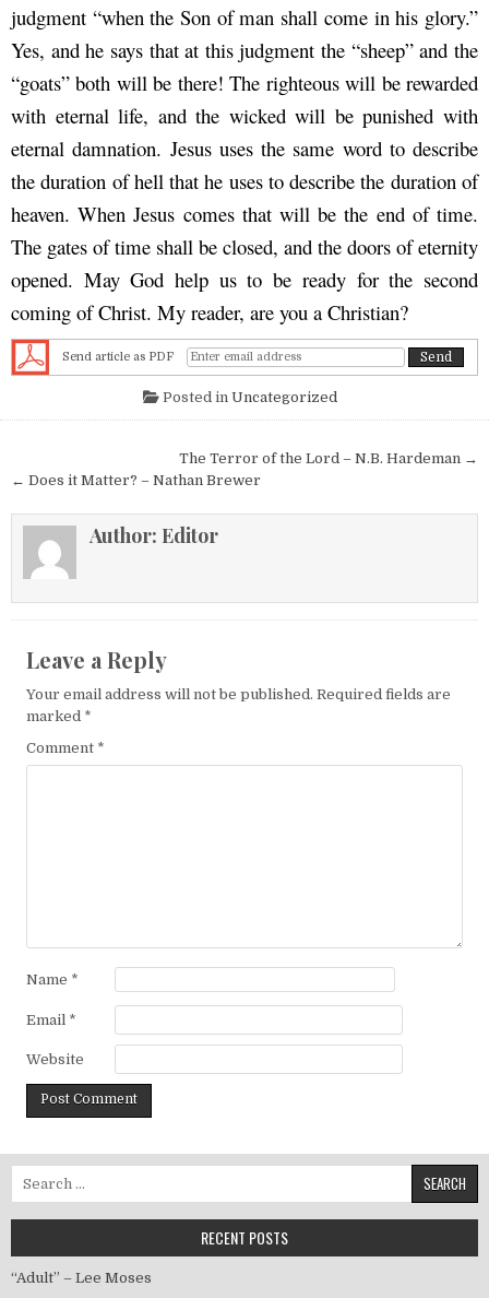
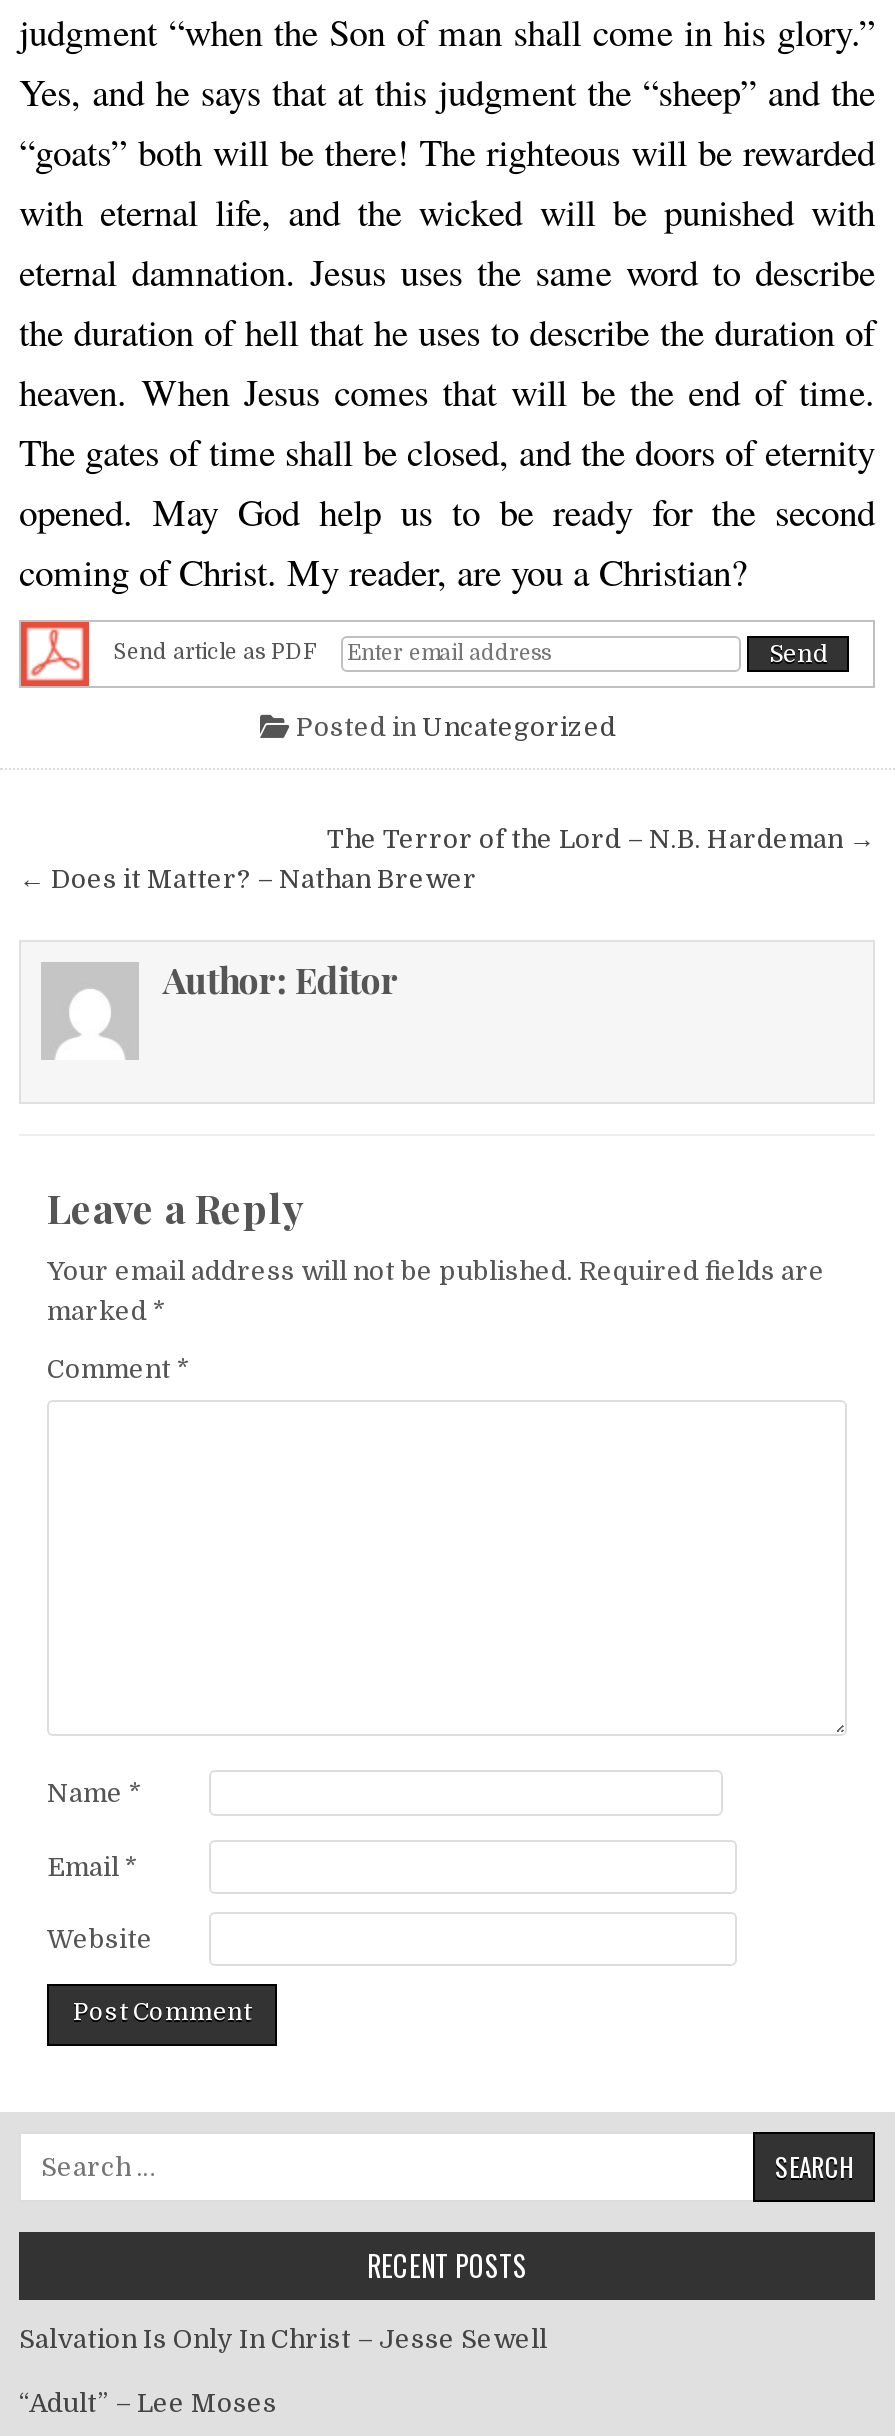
+ Salvation Is Only In Christ – Jesse Sewell
